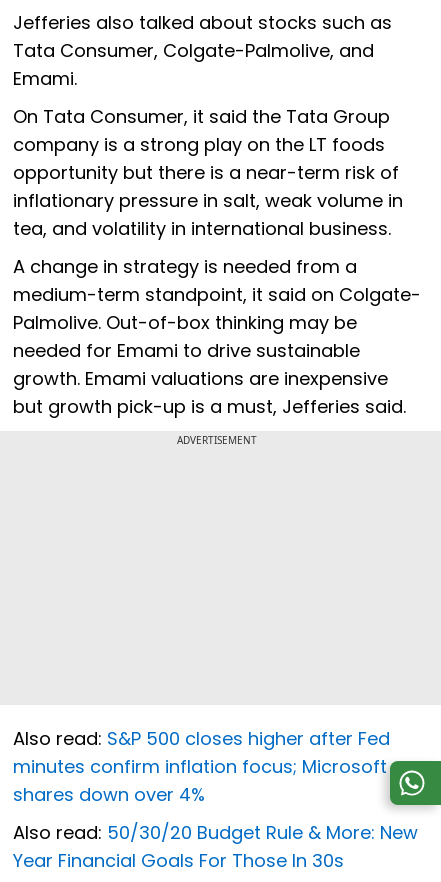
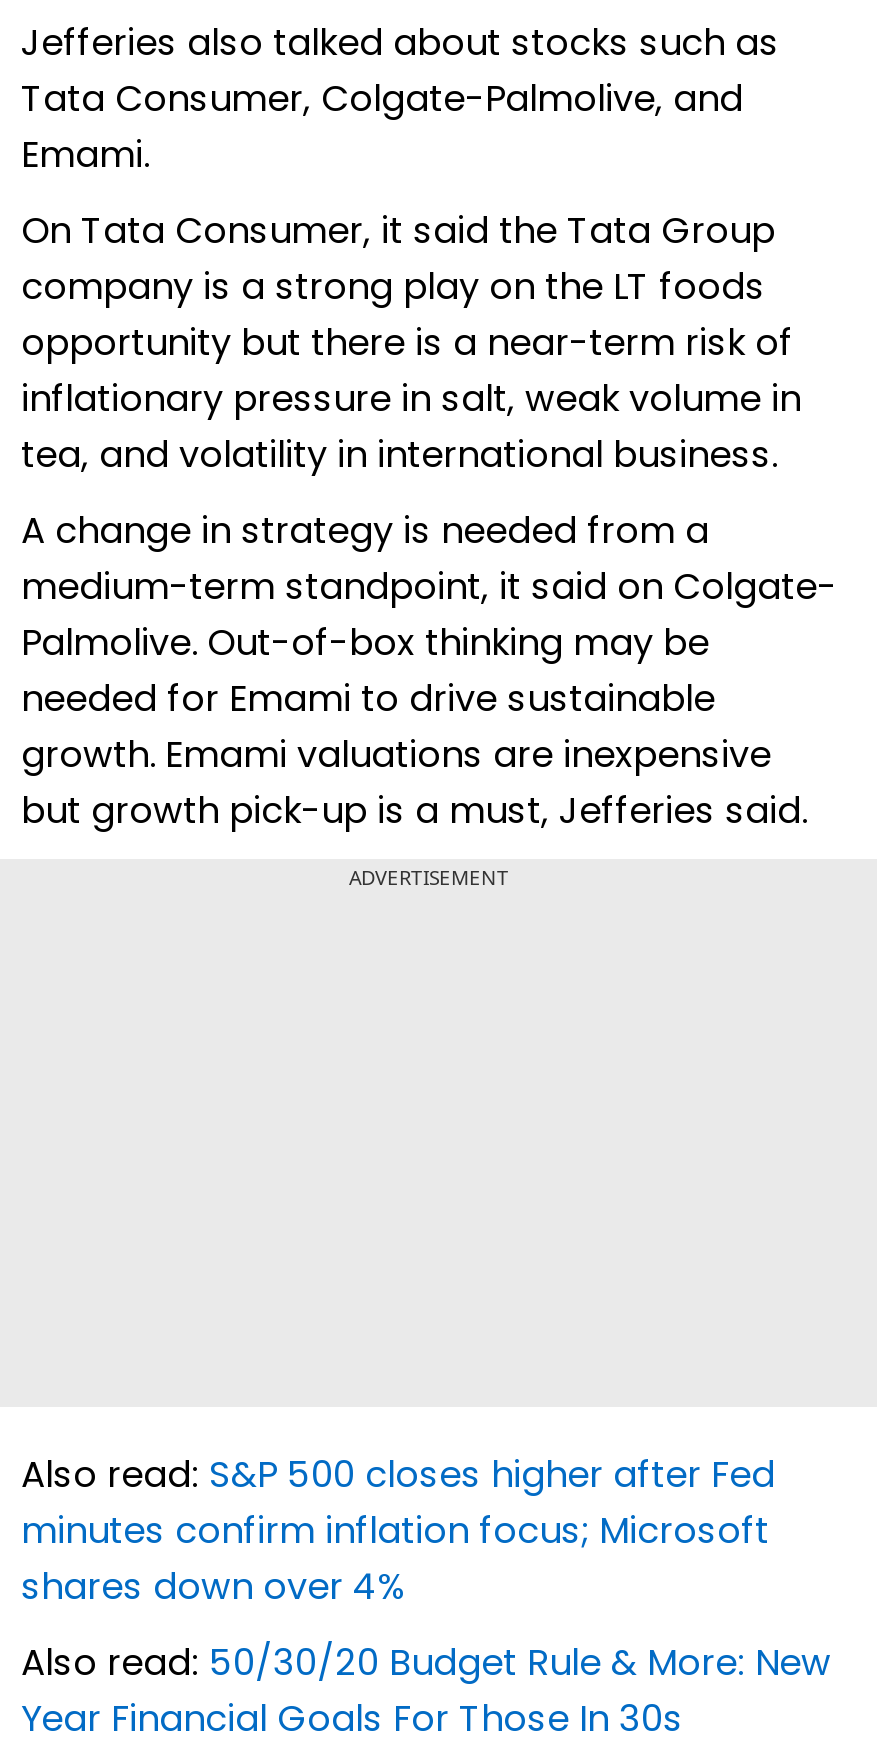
- [image]
